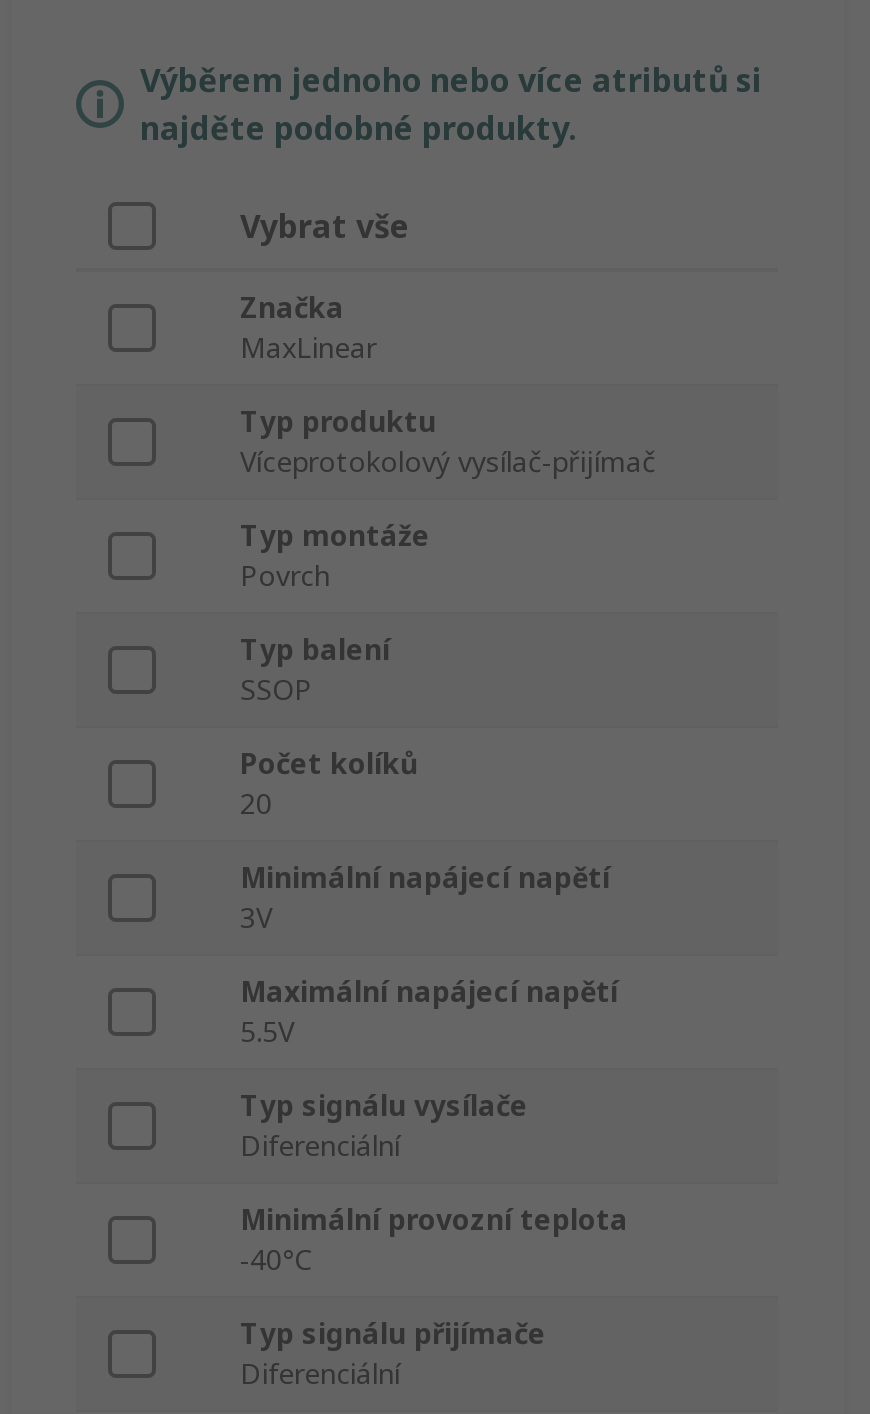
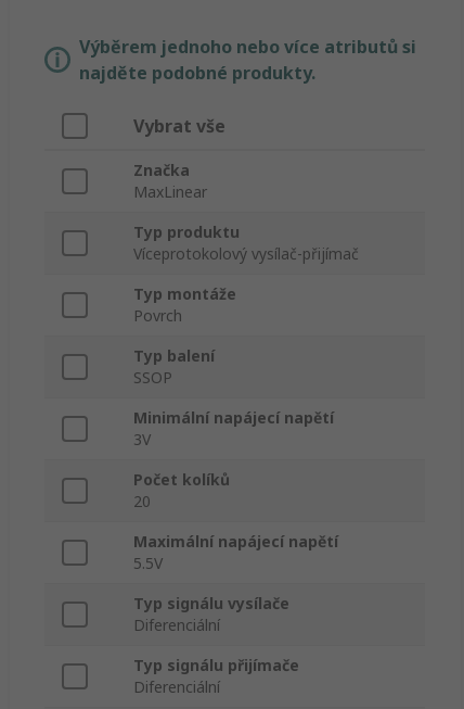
- Počet kolíků
- 20

+ Počet kolíků
+ 20

- Minimální provozní teplota
- -40°C
